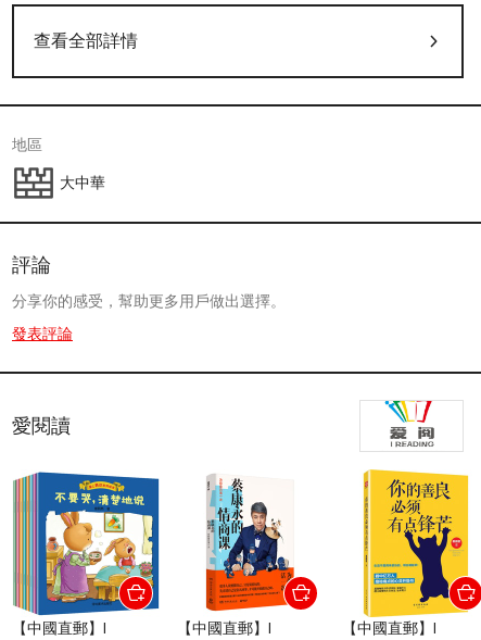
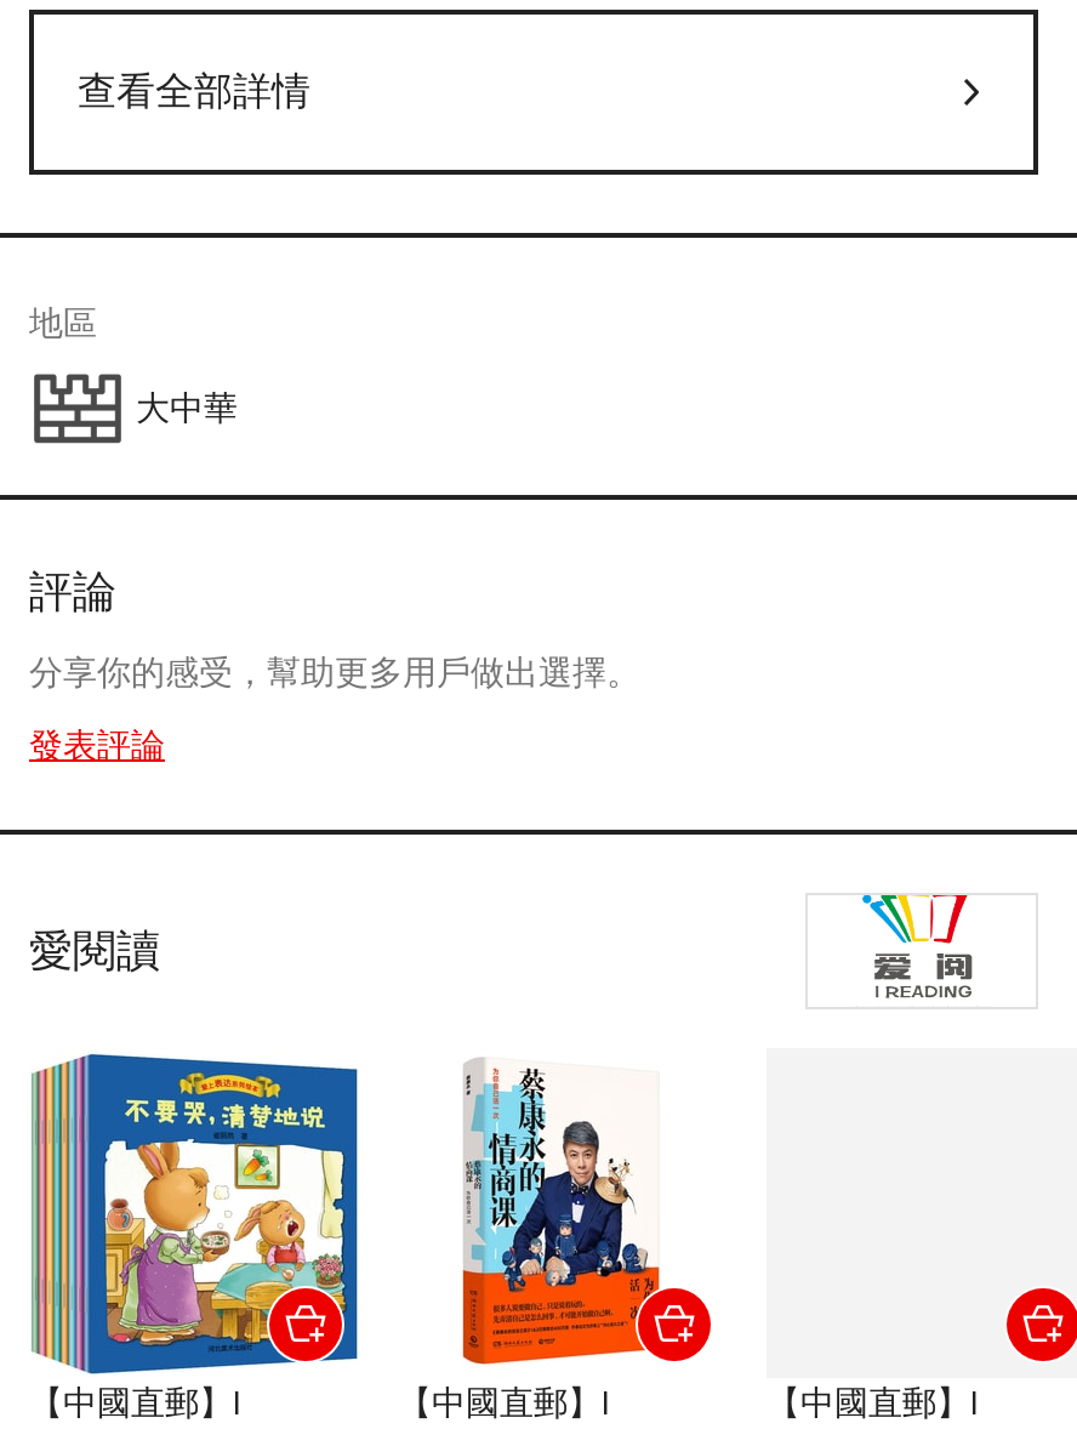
- [image]
